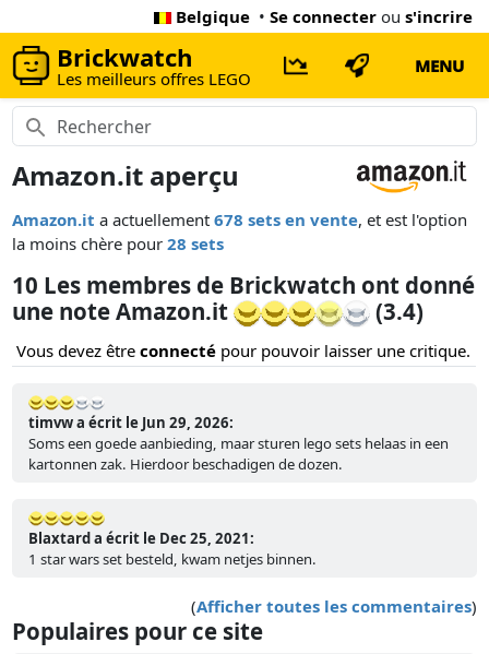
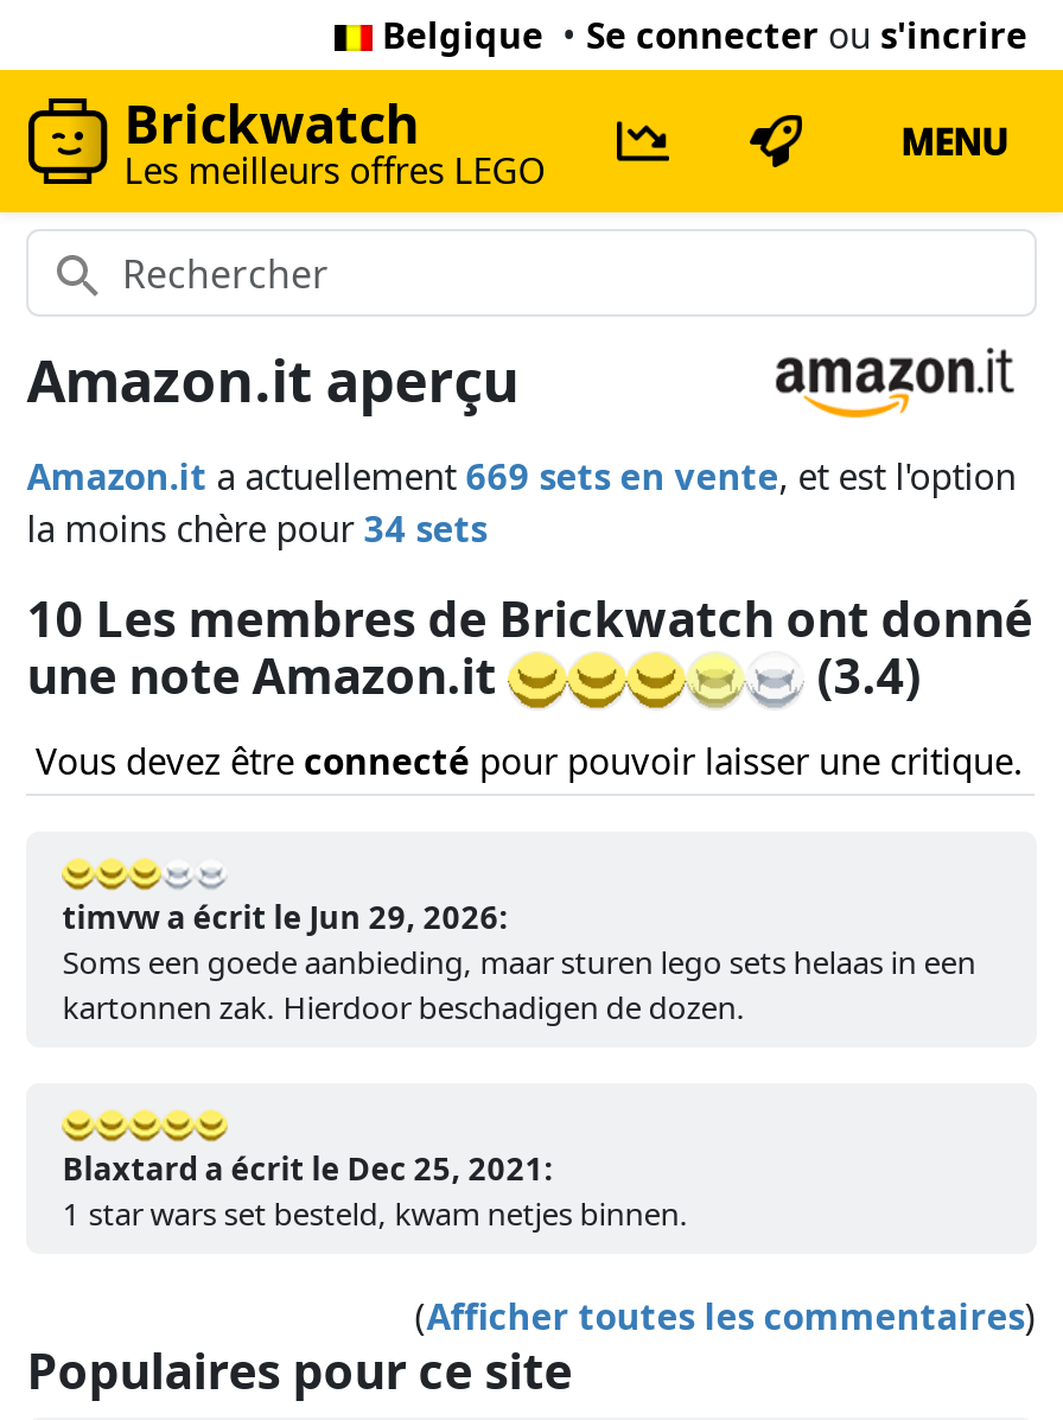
- Amazon.it a actuellement 678 sets en vente, et est l'option
+ Amazon.it a actuellement 669 sets en vente, et est l'option

- la moins chère pour 28 sets
+ la moins chère pour 34 sets
